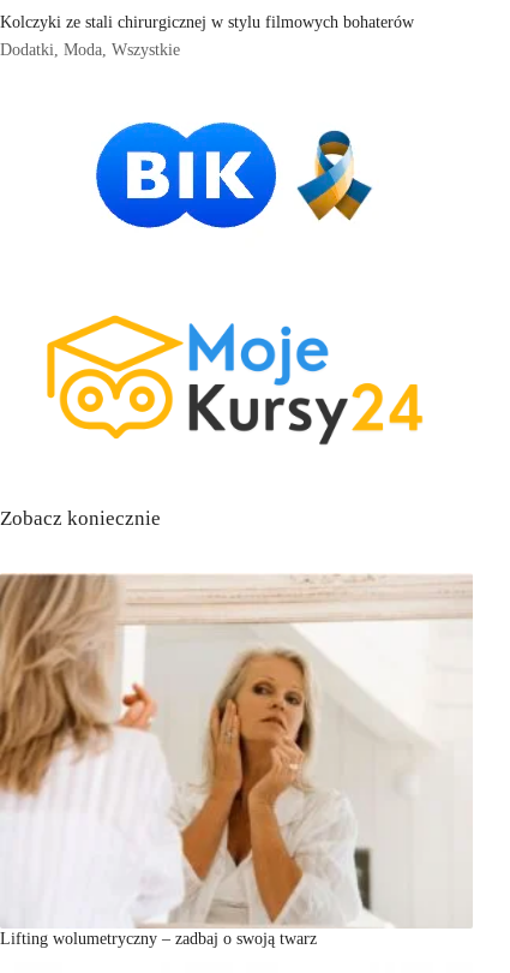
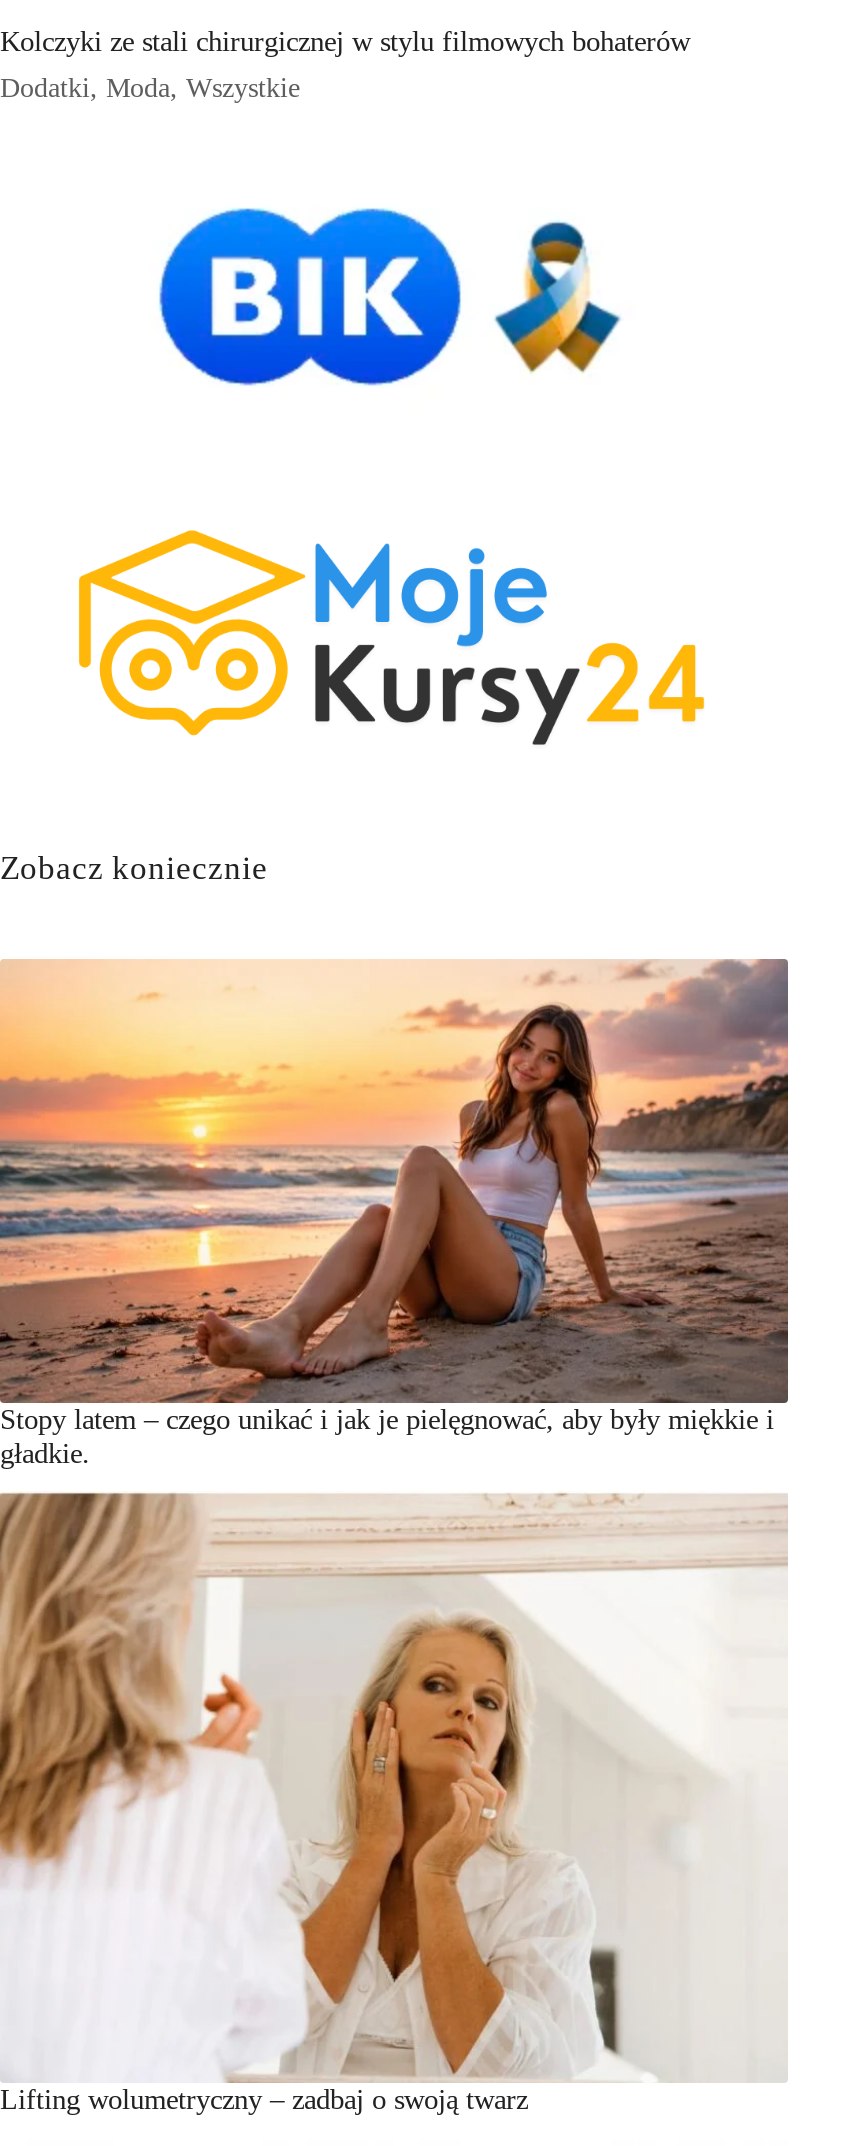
+ [image]
+ Stopy latem – czego unikać i jak je pielęgnować, aby były miękkie i
+ gładkie.
